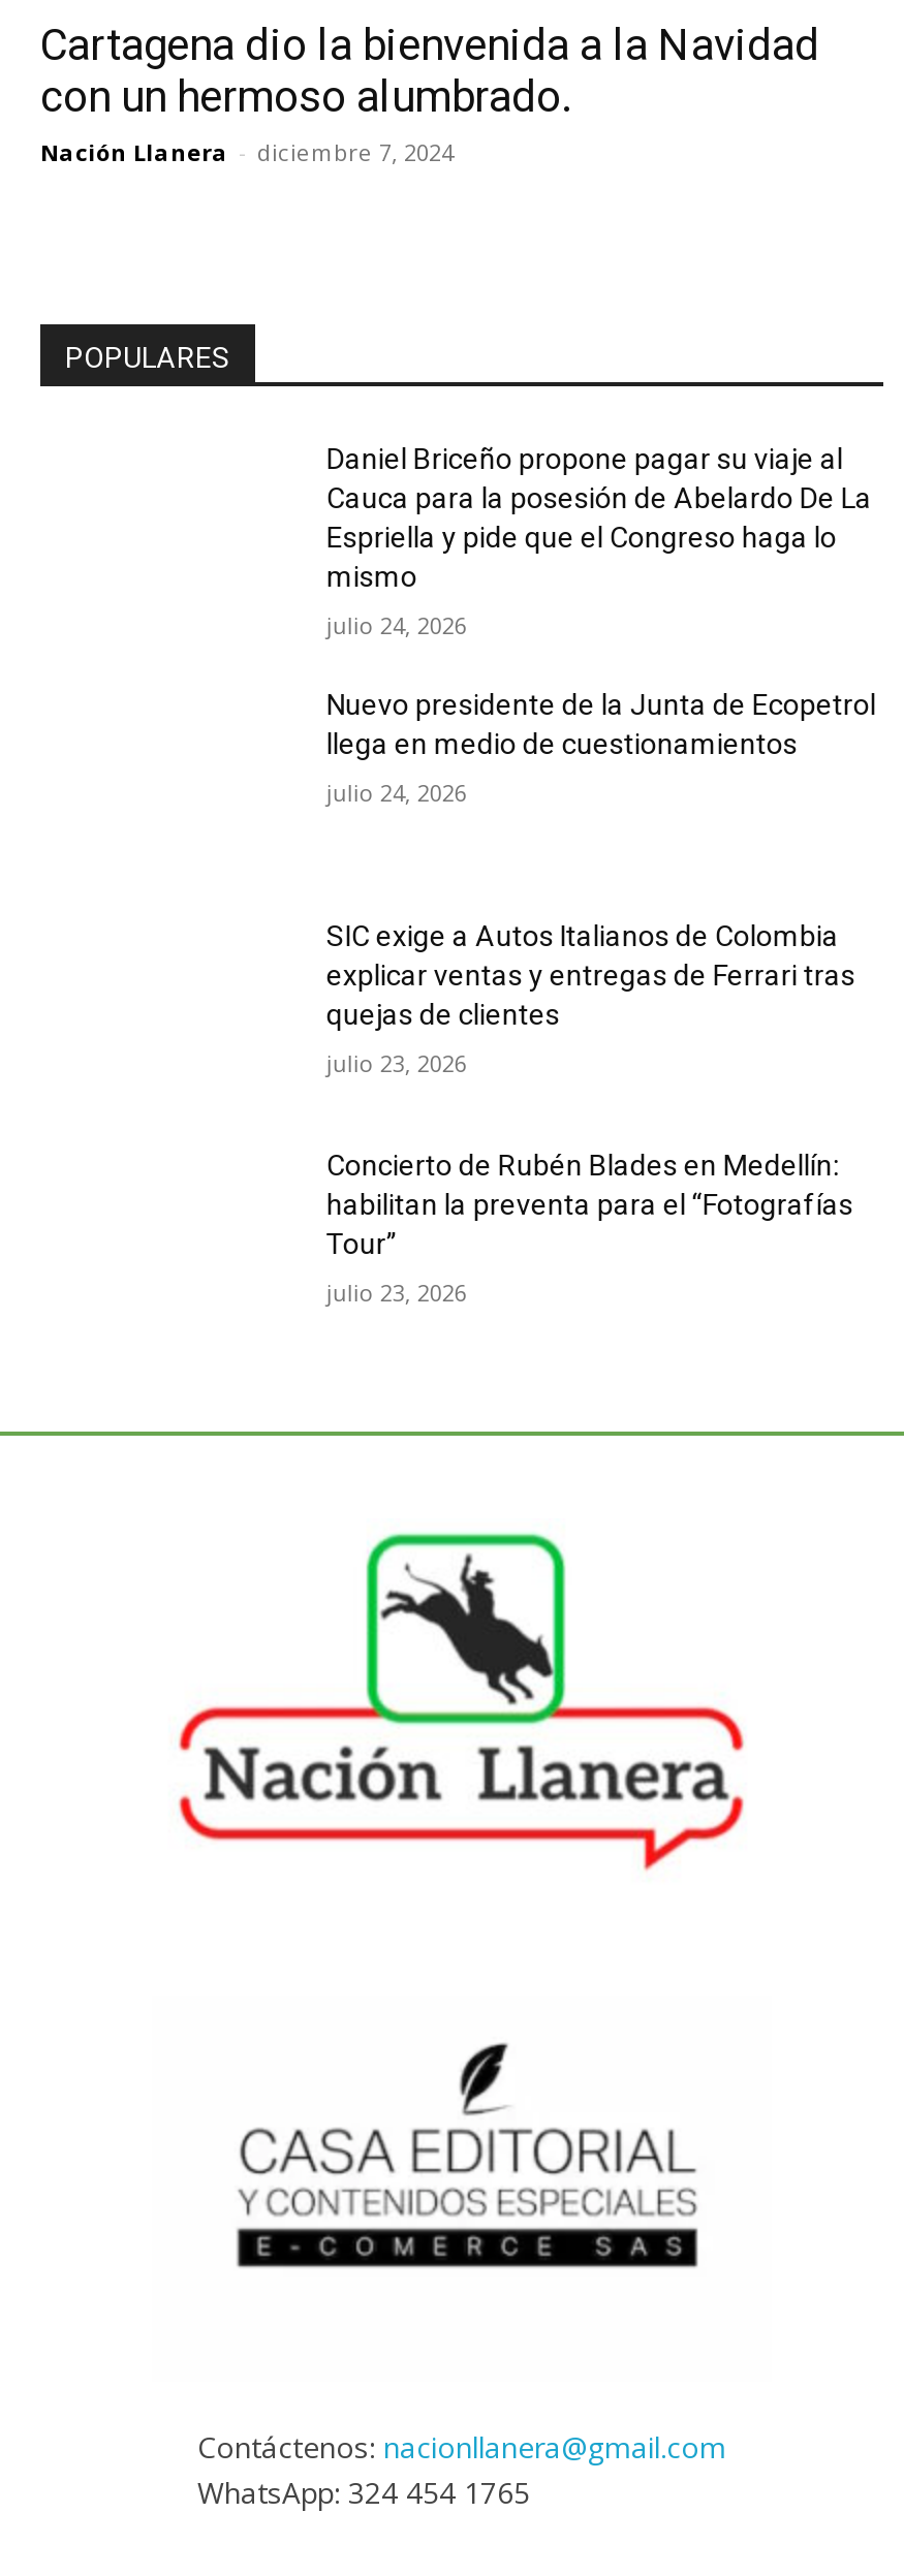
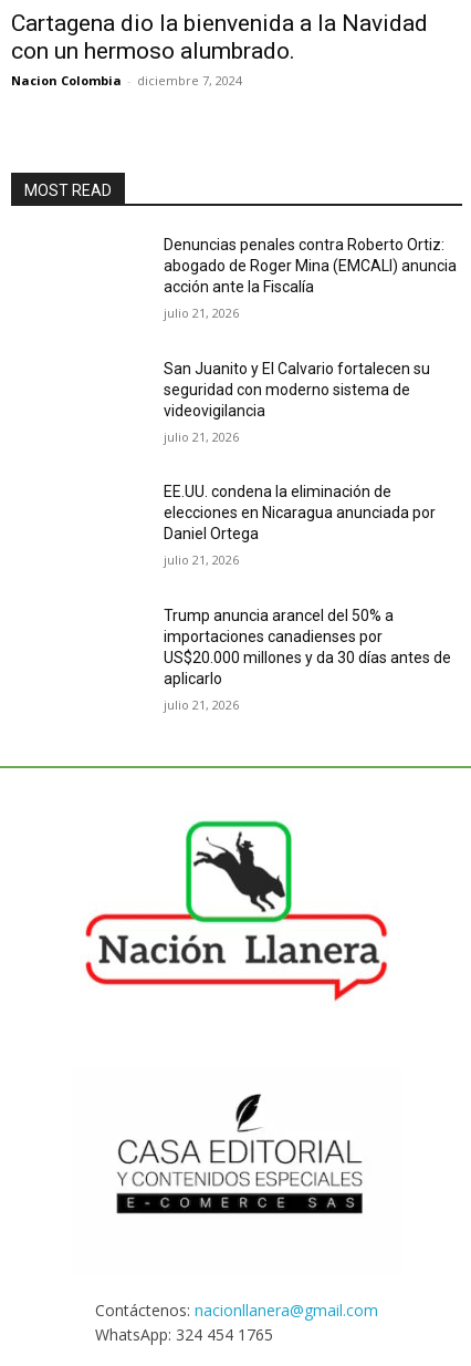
- Nación Llanera - diciembre 7, 2024
+ Nacion Colombia - diciembre 7, 2024

- POPULARES
+ MOST READ

- Daniel Briceño propone pagar su viaje al
- Cauca para la posesión de Abelardo De La
- Espriella y pide que el Congreso haga lo
- mismo
+ Denuncias penales contra Roberto Ortiz:
+ abogado de Roger Mina (EMCALI) anuncia
+ acción ante la Fiscalía

- julio 24, 2026
+ julio 21, 2026

- Nuevo presidente de la Junta de Ecopetrol
- llega en medio de cuestionamientos
+ San Juanito y El Calvario fortalecen su
+ seguridad con moderno sistema de
+ videovigilancia

- julio 24, 2026
+ julio 21, 2026

- SIC exige a Autos Italianos de Colombia
- explicar ventas y entregas de Ferrari tras
- quejas de clientes
+ EE.UU. condena la eliminación de
+ elecciones en Nicaragua anunciada por
+ Daniel Ortega

- julio 23, 2026
+ julio 21, 2026

- Concierto de Rubén Blades en Medellín:
- habilitan la preventa para el “Fotografías
- Tour”
+ Trump anuncia arancel del 50% a
+ importaciones canadienses por
+ US$20.000 millones y da 30 días antes de
+ aplicarlo

- julio 23, 2026
+ julio 21, 2026
